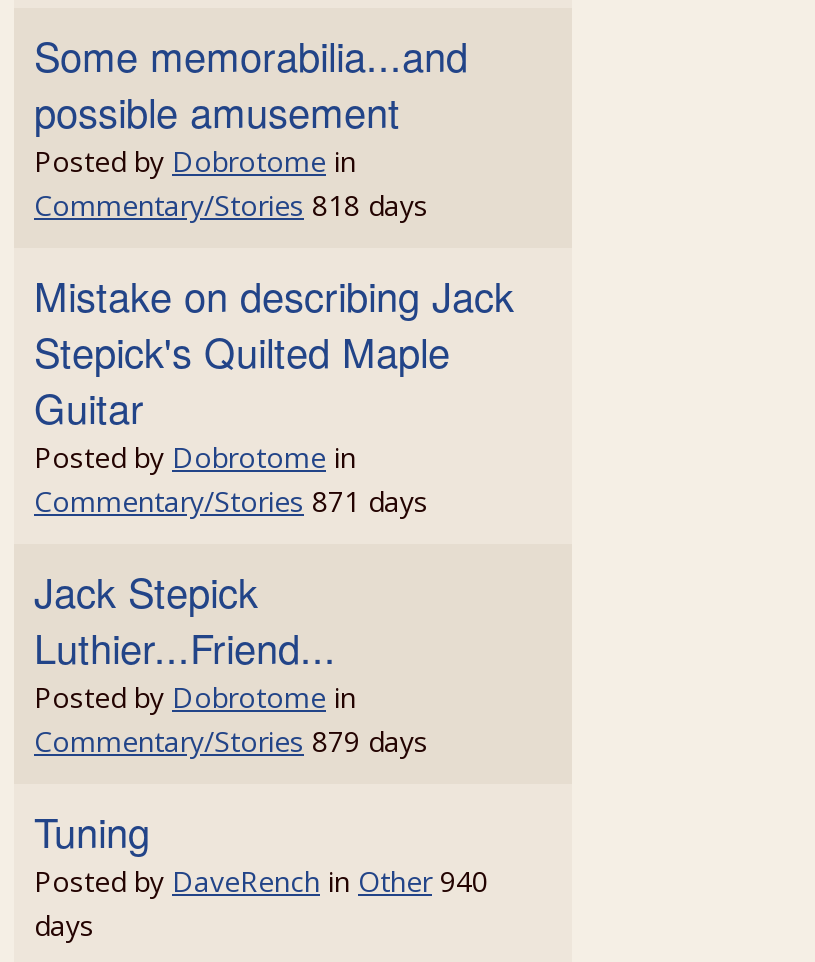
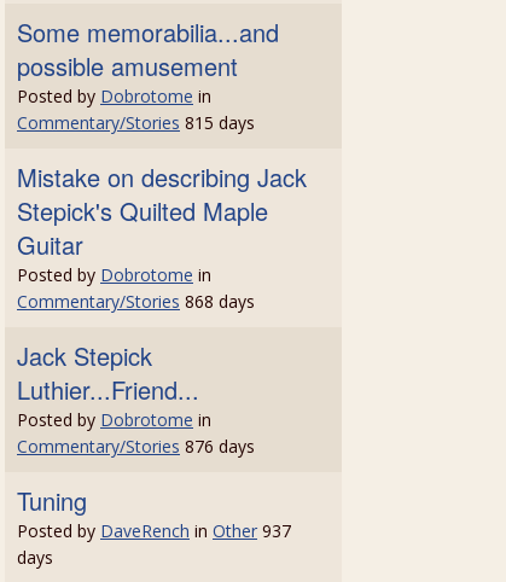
- Commentary/Stories 818 days
+ Commentary/Stories 815 days

- Commentary/Stories 871 days
+ Commentary/Stories 868 days

- Commentary/Stories 879 days
+ Commentary/Stories 876 days

- Posted by DaveRench in Other 940
+ Posted by DaveRench in Other 937
